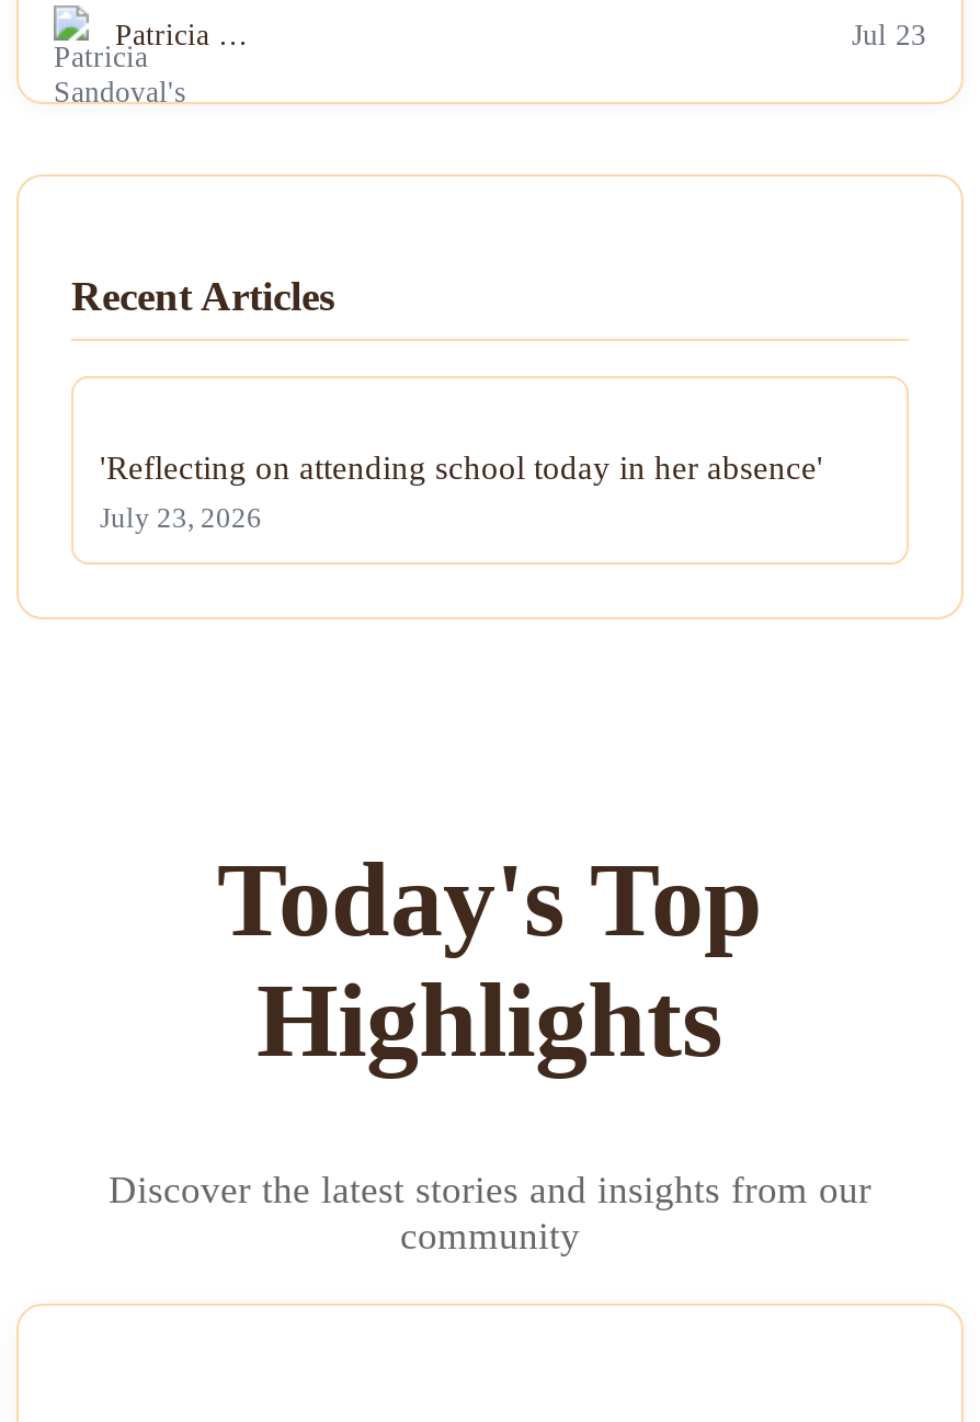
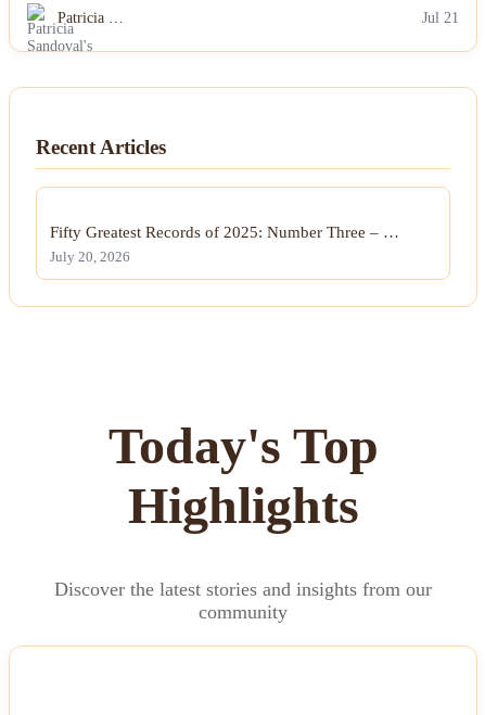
- Jul 23
+ Jul 21

- 'Reflecting on attending school today in her absence'
+ Fifty Greatest Records of 2025: Number Three – …

- July 23, 2026
+ July 20, 2026
